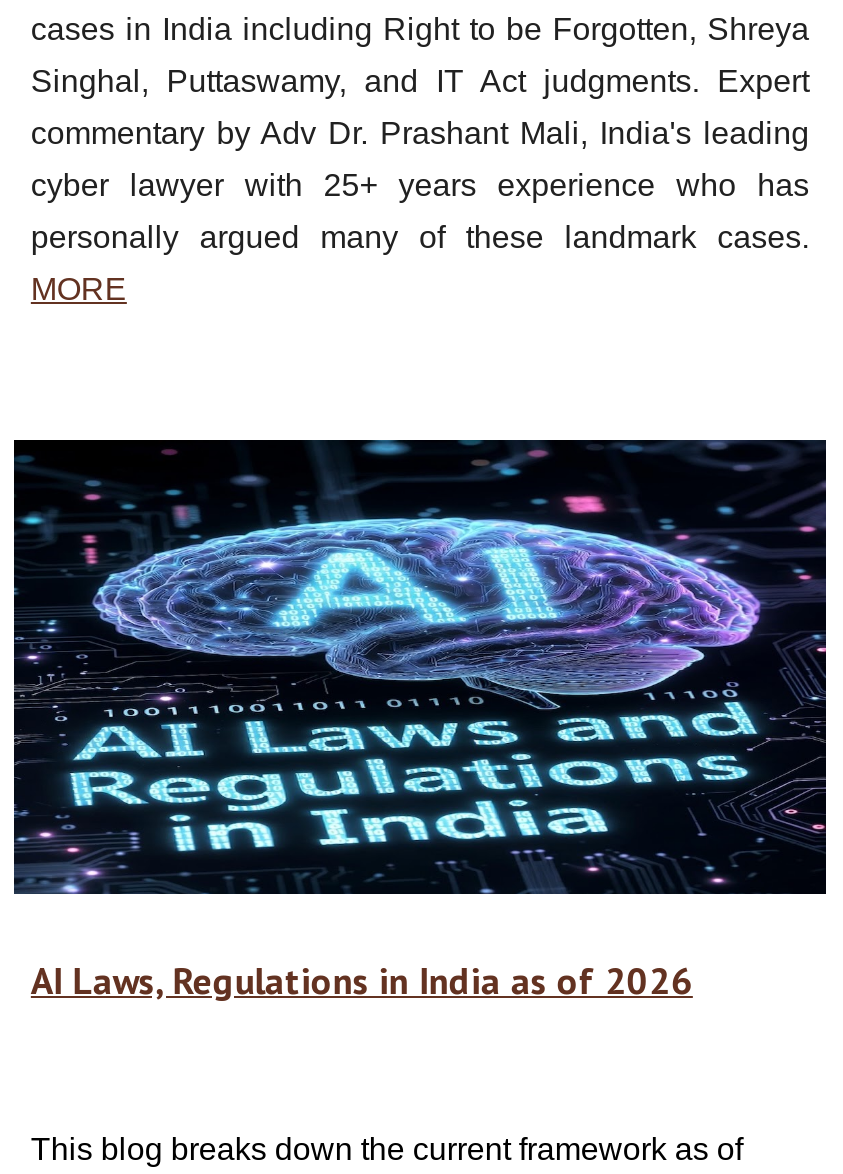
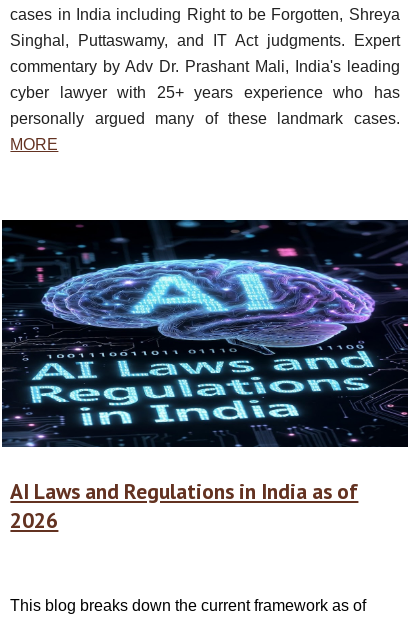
- AI Laws, Regulations in India as of 2026
+ AI Laws and Regulations in India as of
+ 2026
